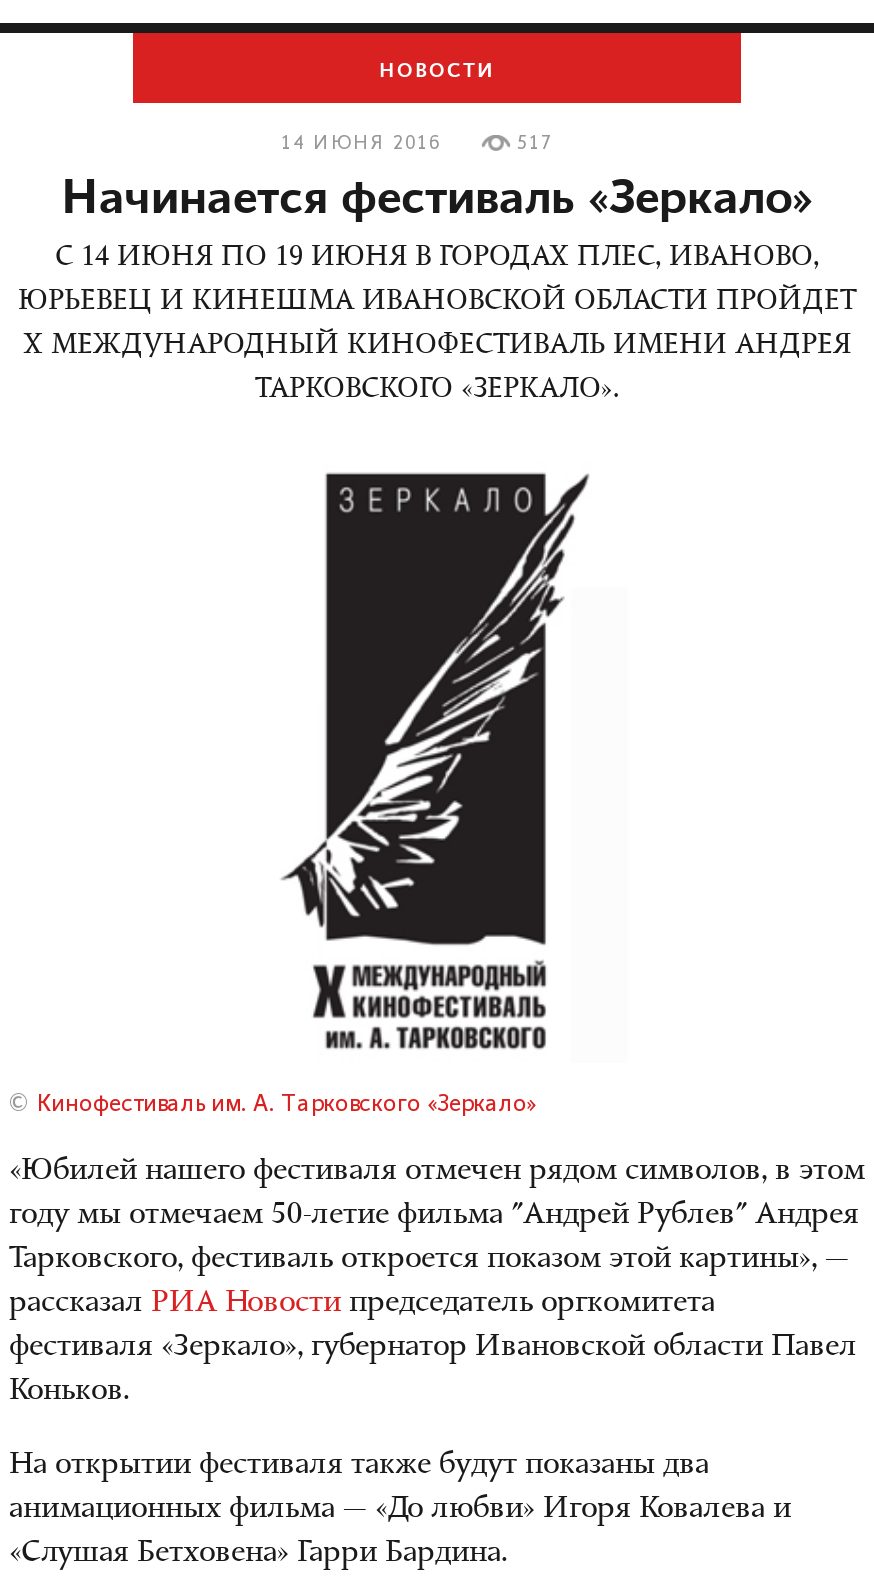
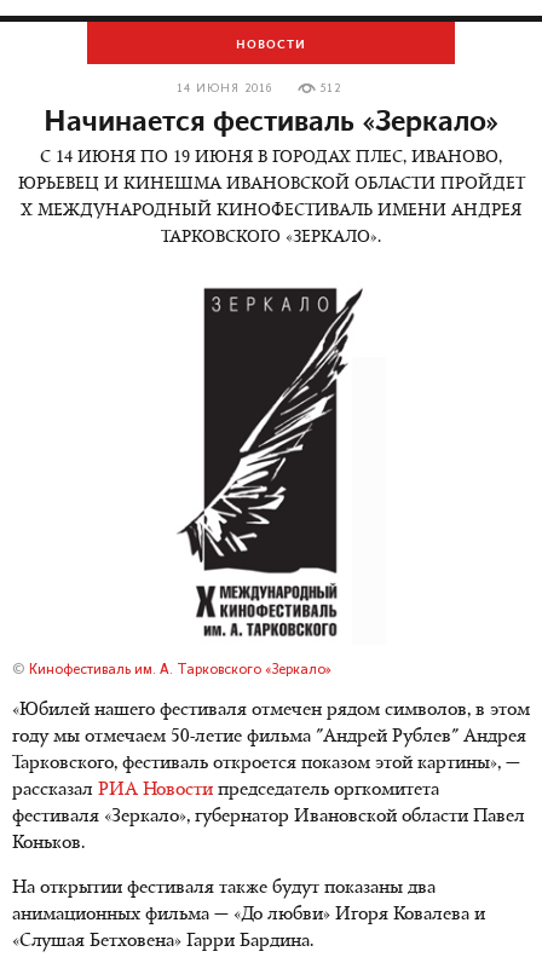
- 517
+ 512
